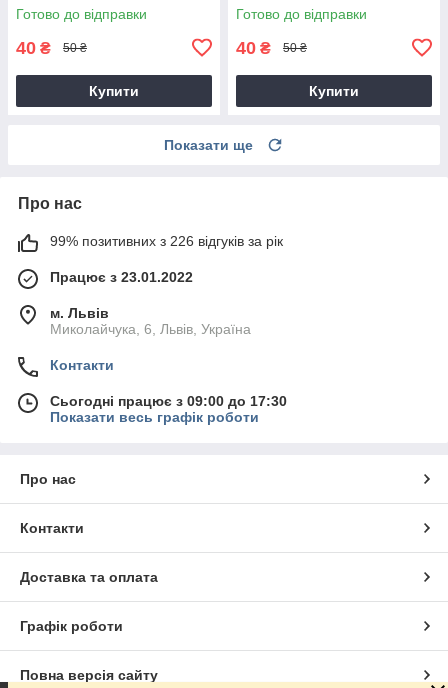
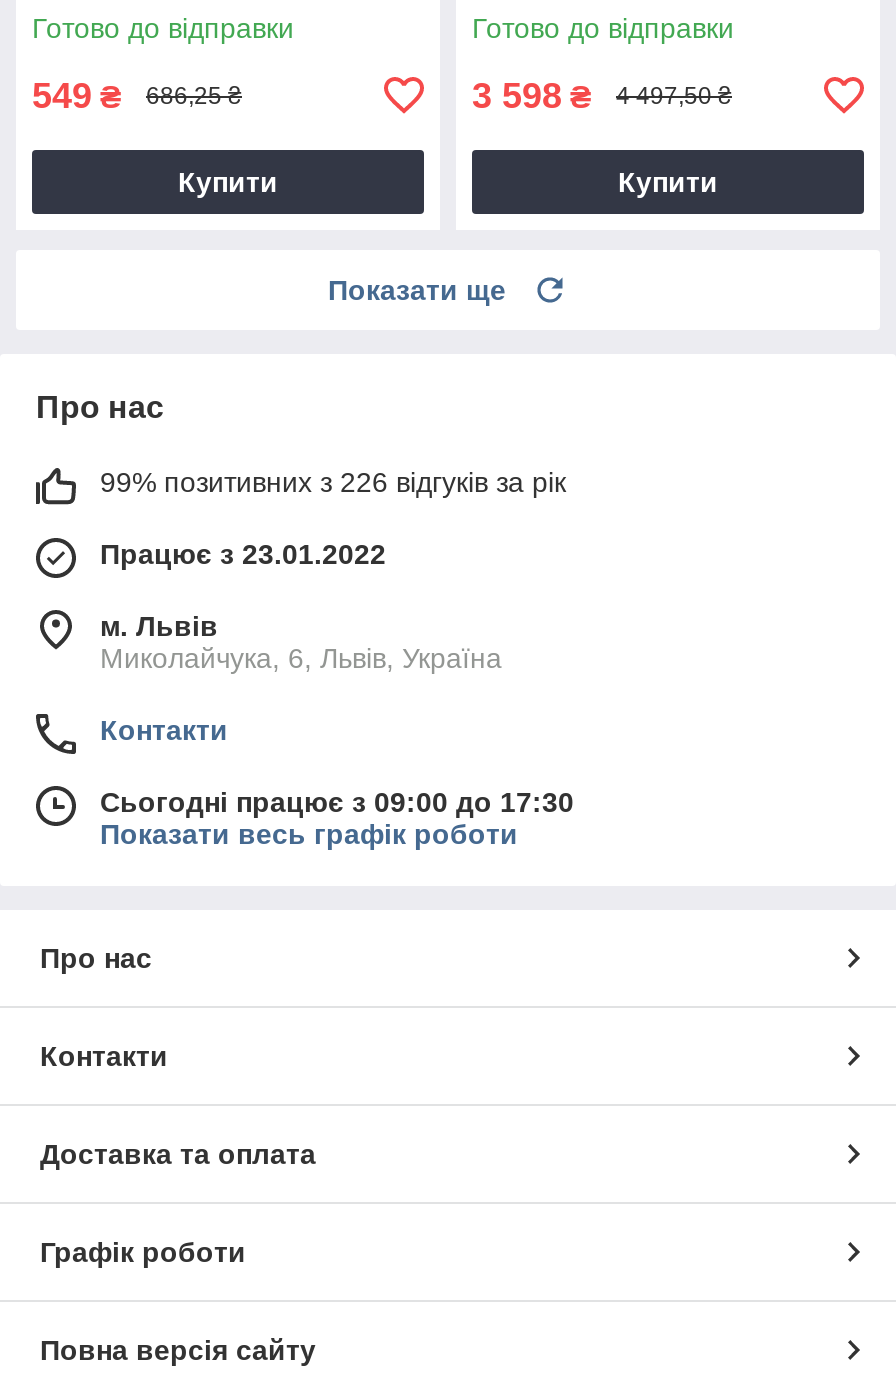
- 40 ₴
+ 549 ₴

- 50 ₴
+ 686,25 ₴

- 40 ₴
+ 3 598 ₴

- 50 ₴
+ 4 497,50 ₴
